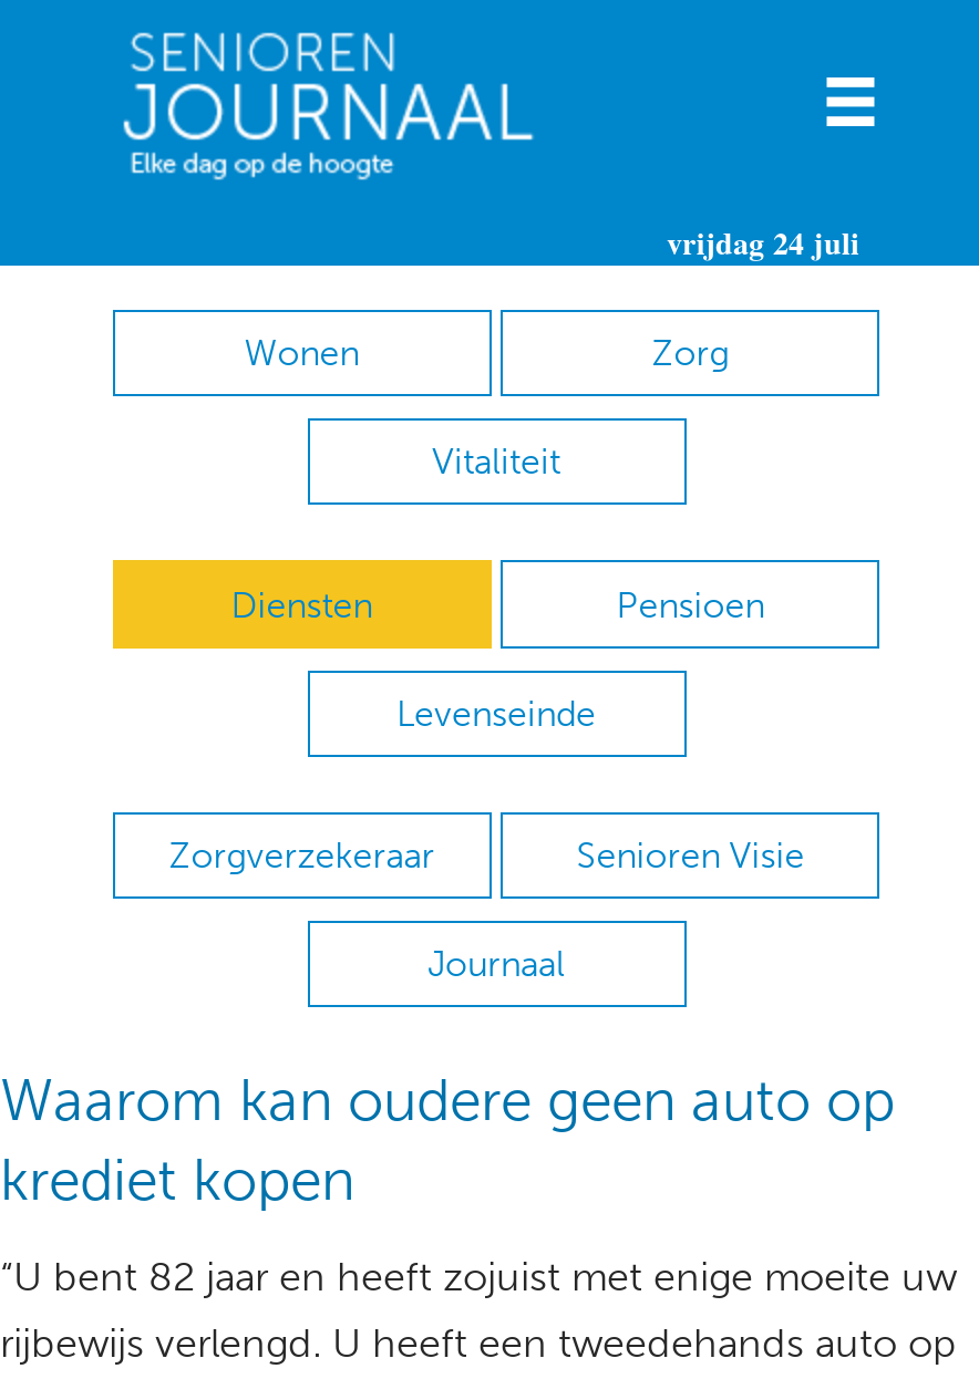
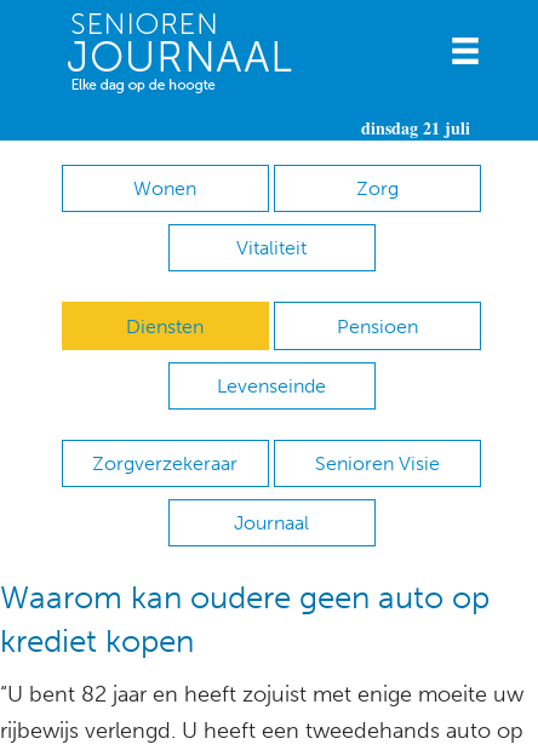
- vrijdag 24 juli
+ dinsdag 21 juli
